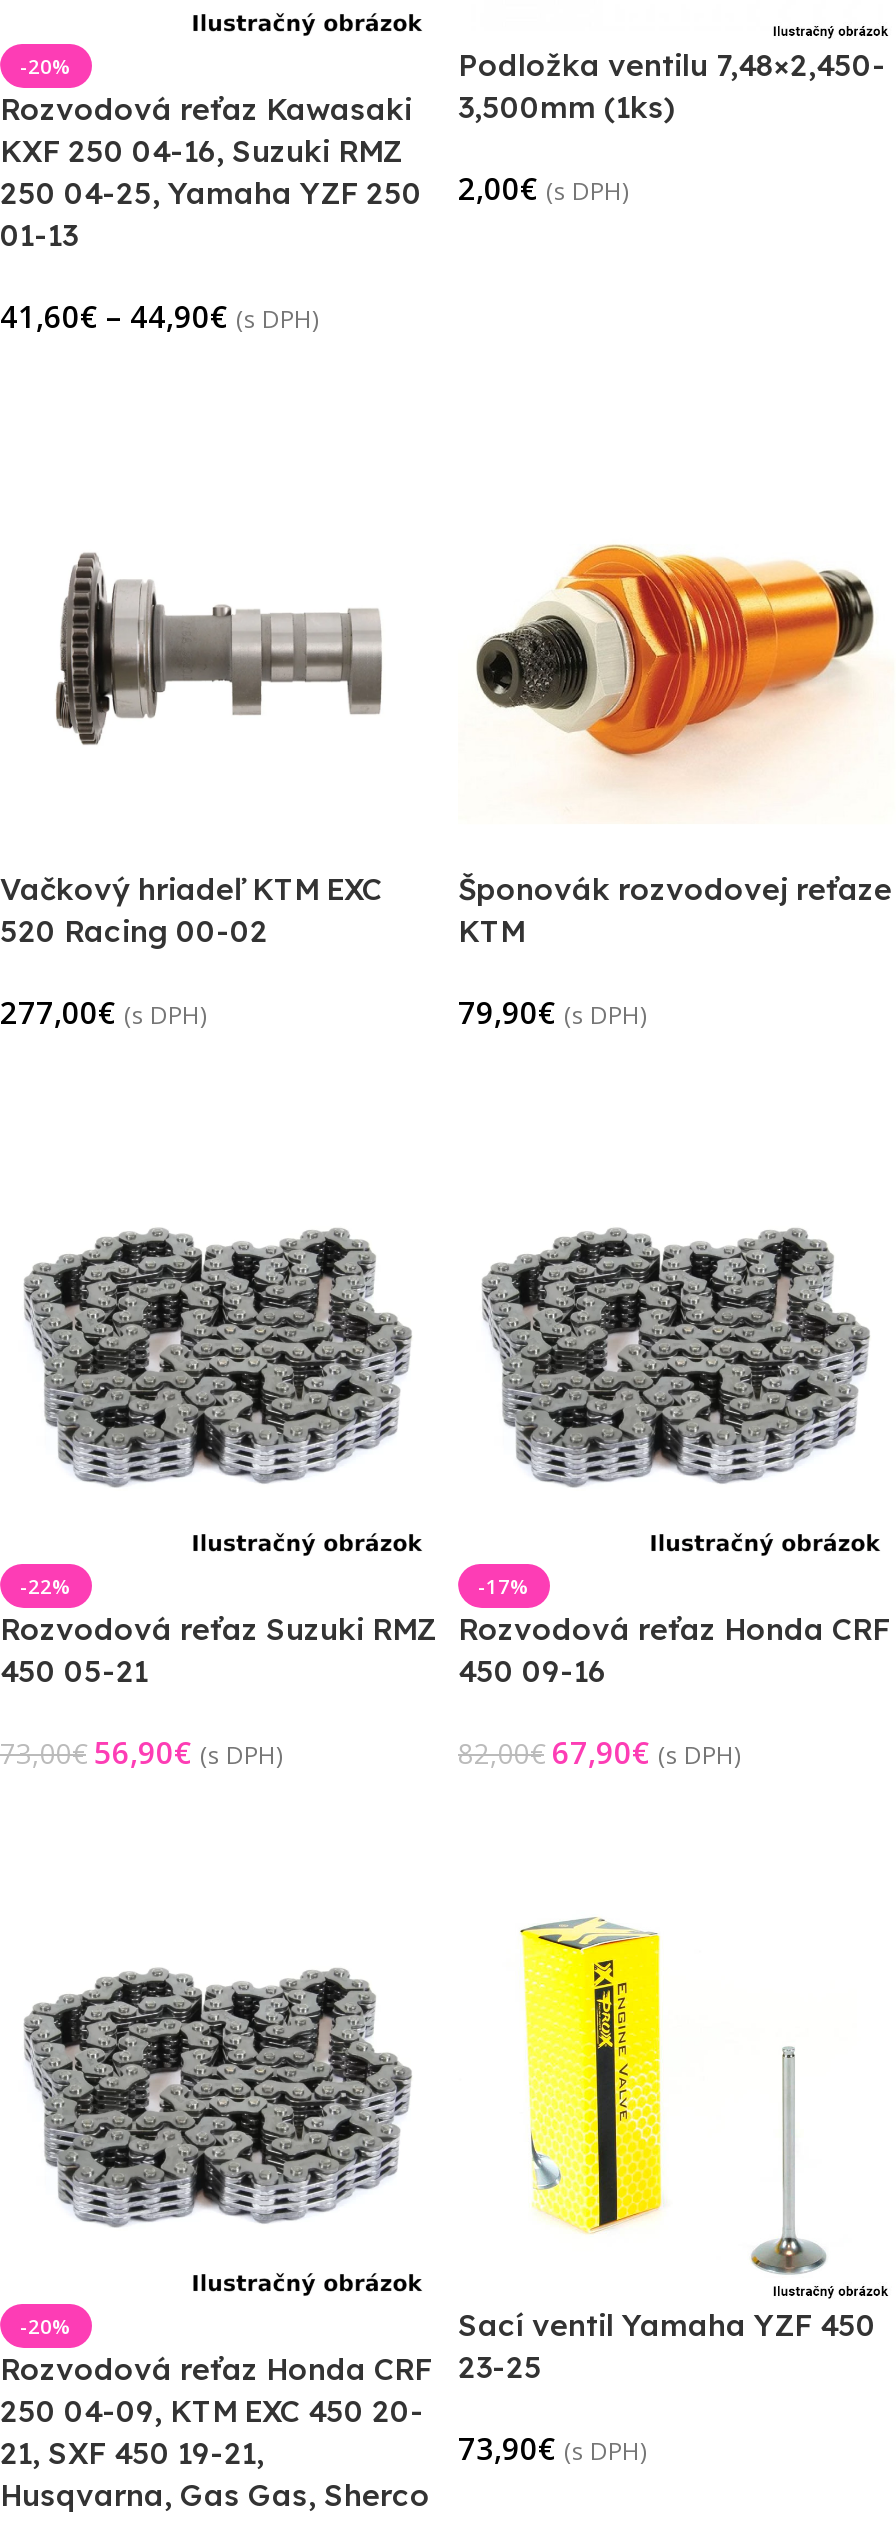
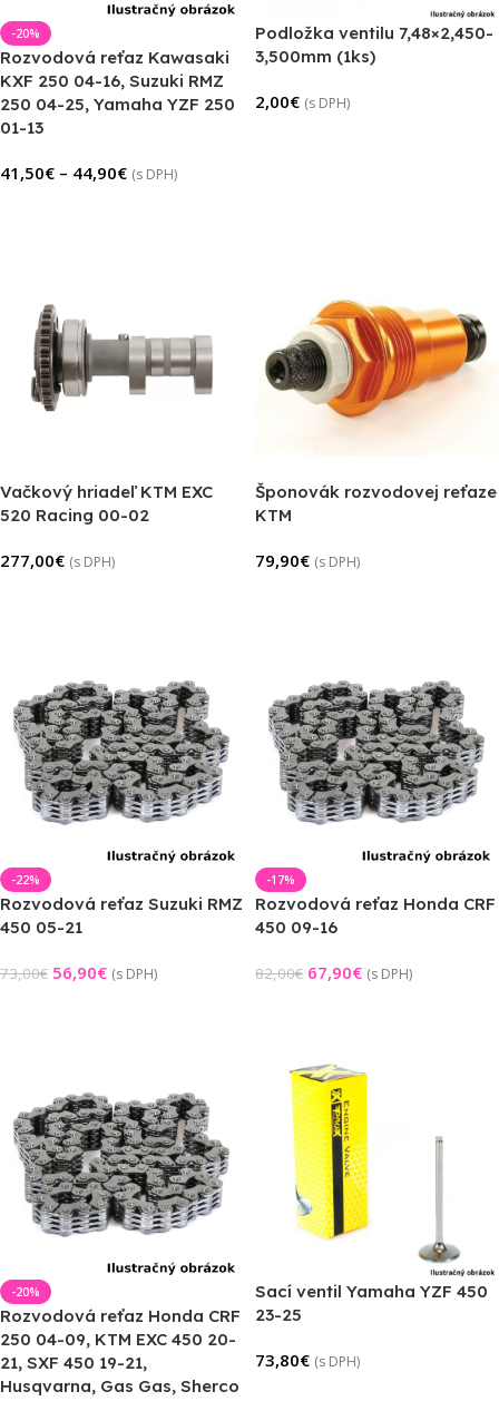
- 41,60€ – 44,90€ (s DPH)
+ 41,50€ – 44,90€ (s DPH)

- 73,90€ (s DPH)
+ 73,80€ (s DPH)
